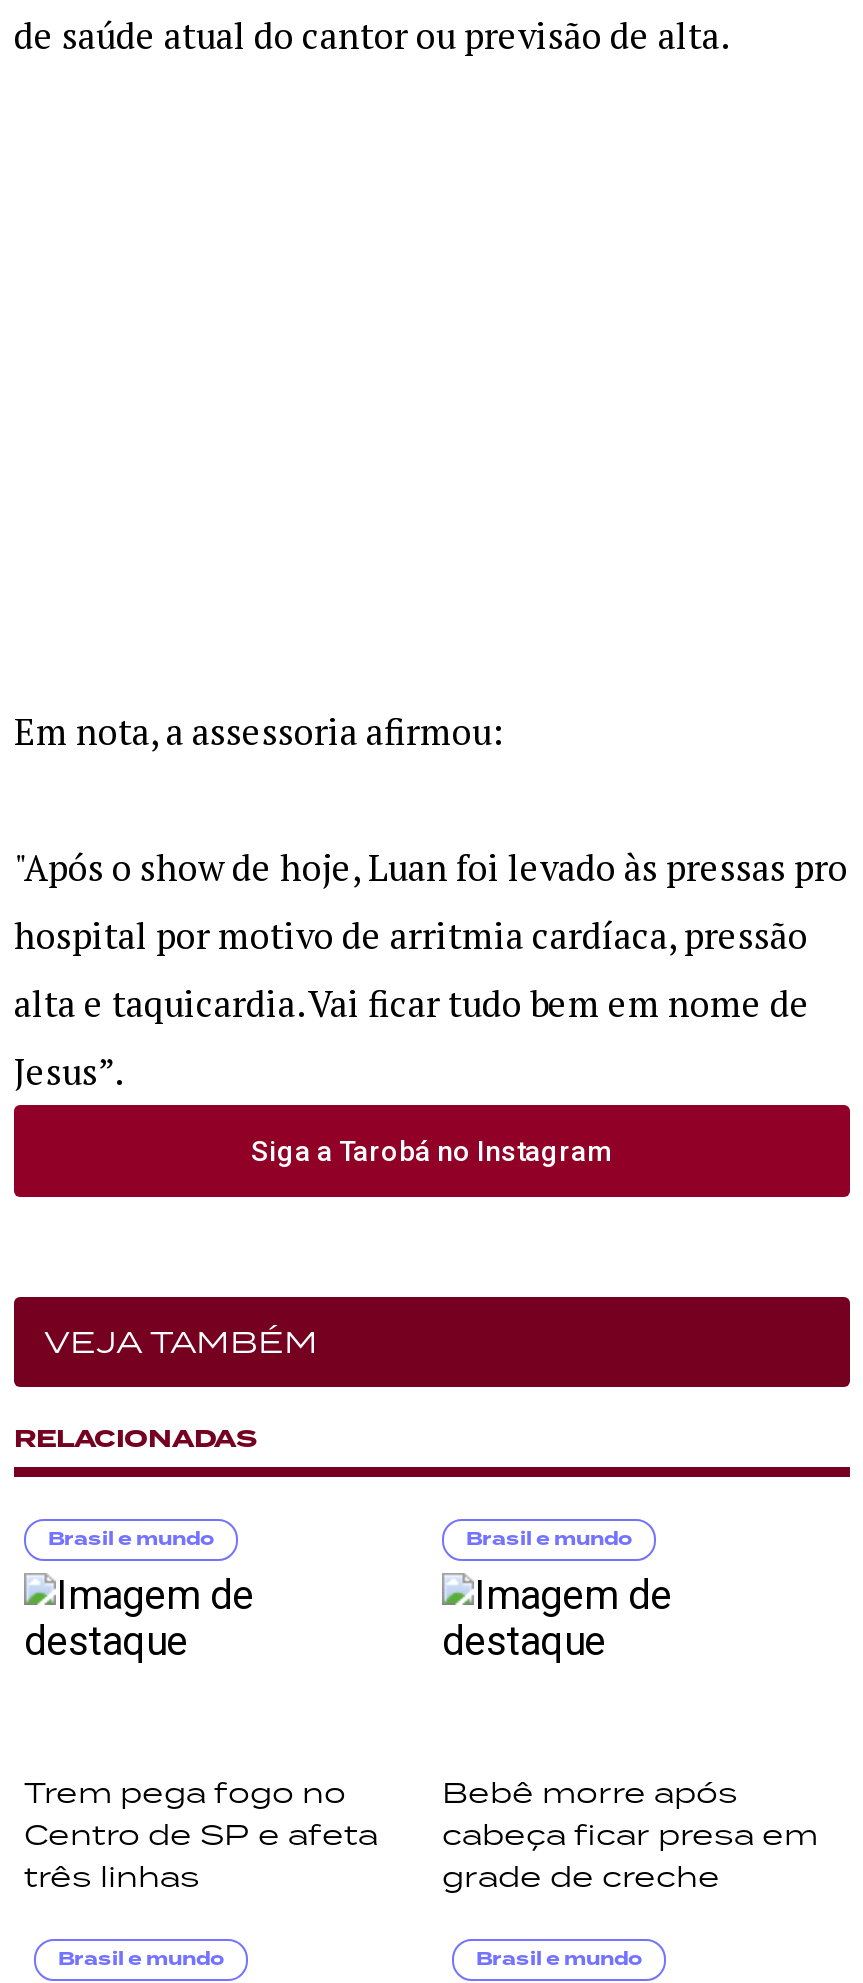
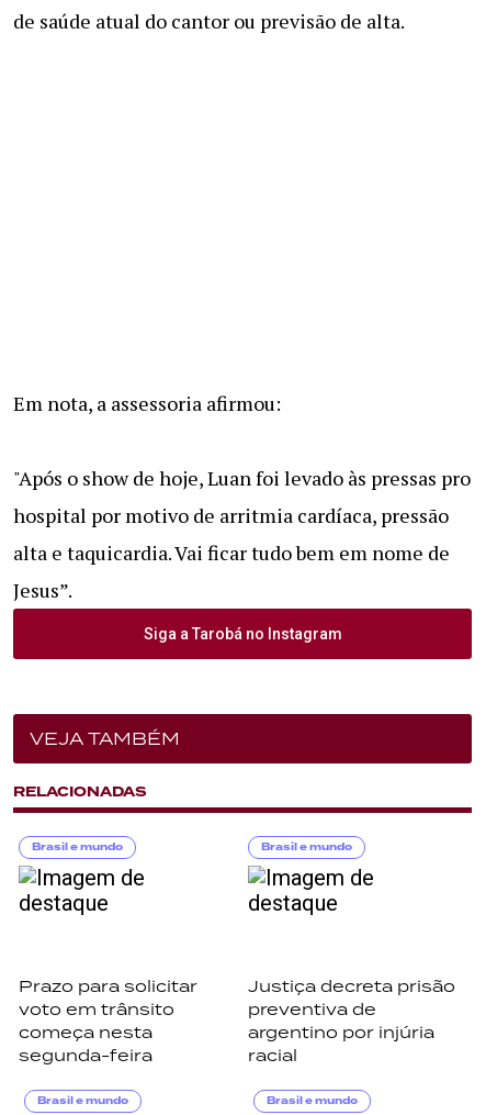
- Trem pega fogo no
- Centro de SP e afeta
- três linhas
+ Prazo para solicitar
+ voto em trânsito
+ começa nesta
+ segunda-feira

- Bebê morre após
- cabeça ficar presa em
- grade de creche
+ Justiça decreta prisão
+ preventiva de
+ argentino por injúria
+ racial
